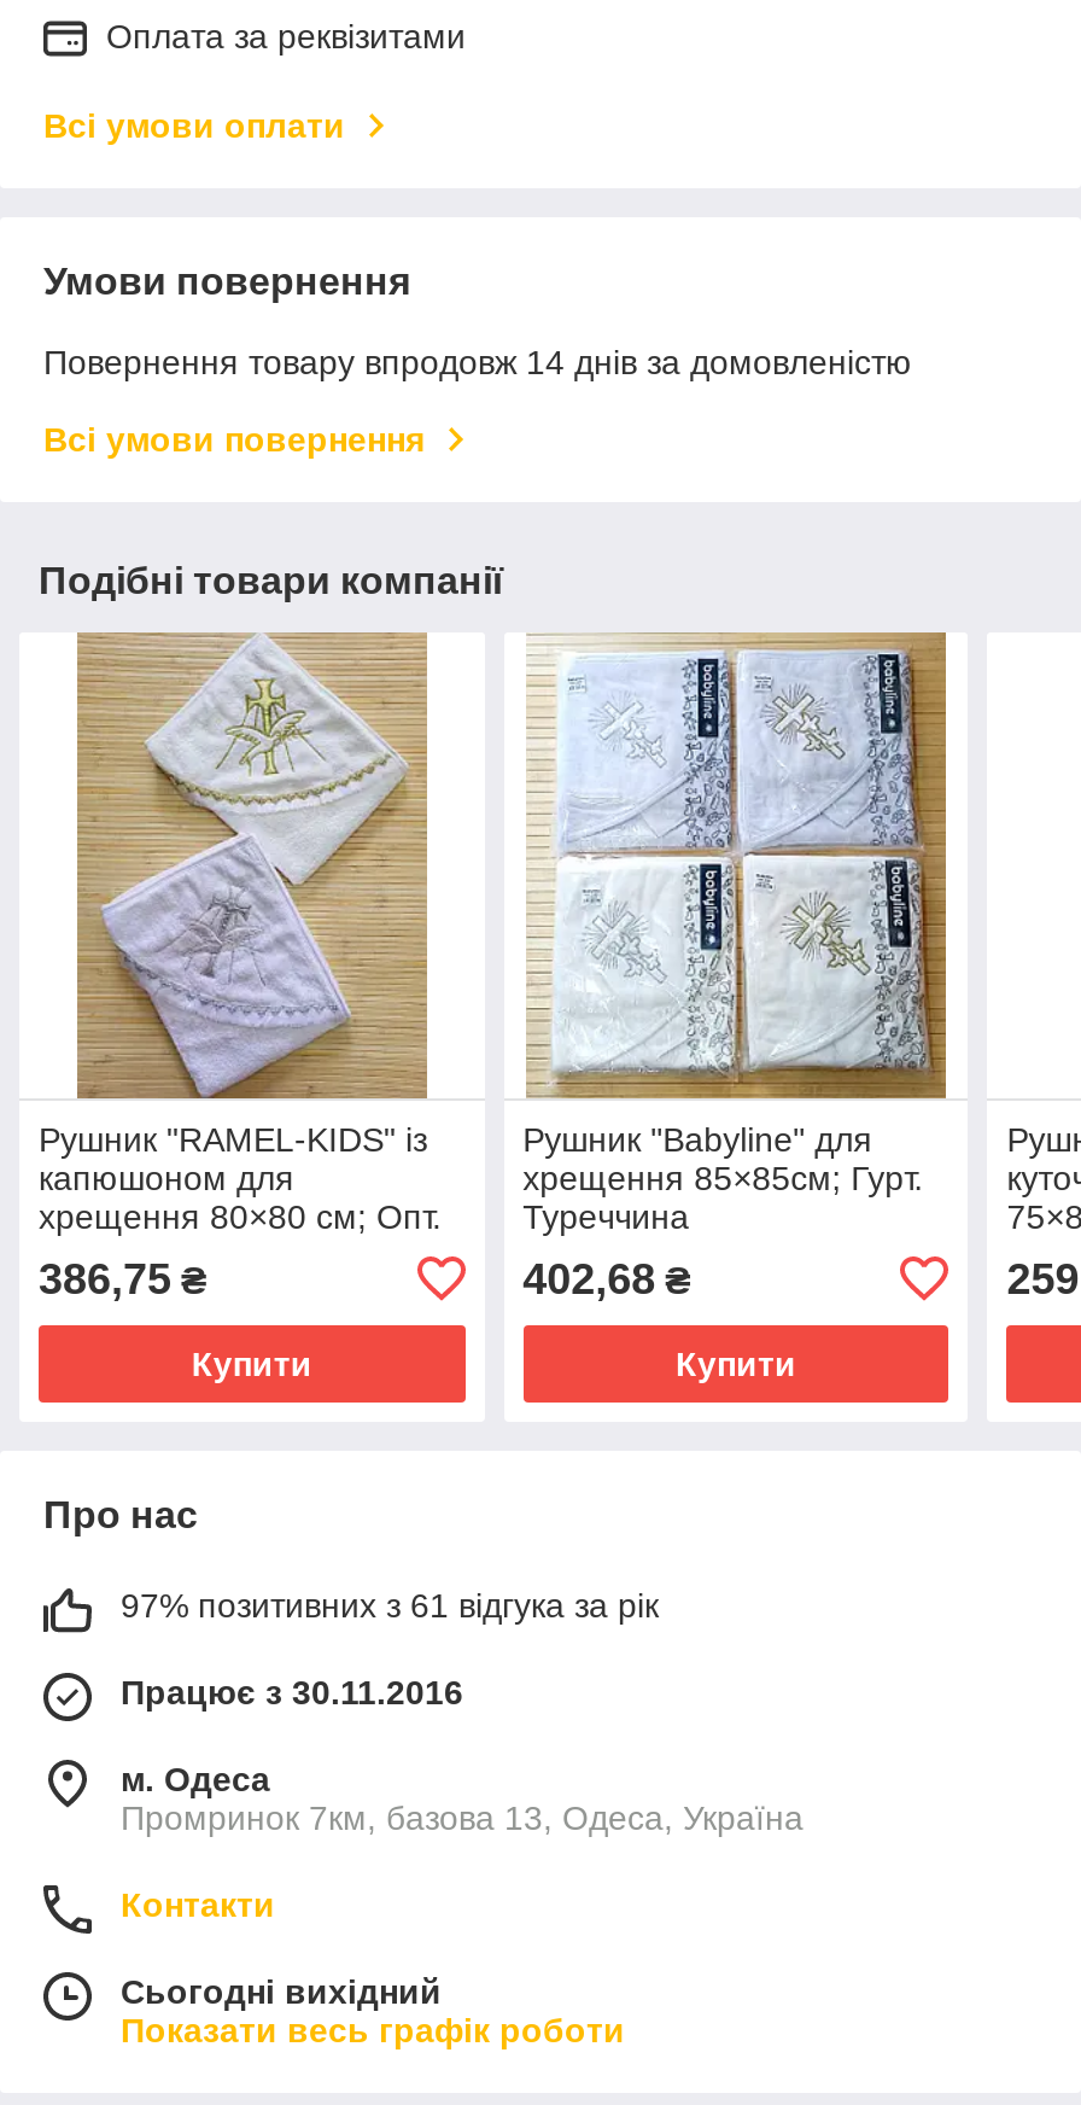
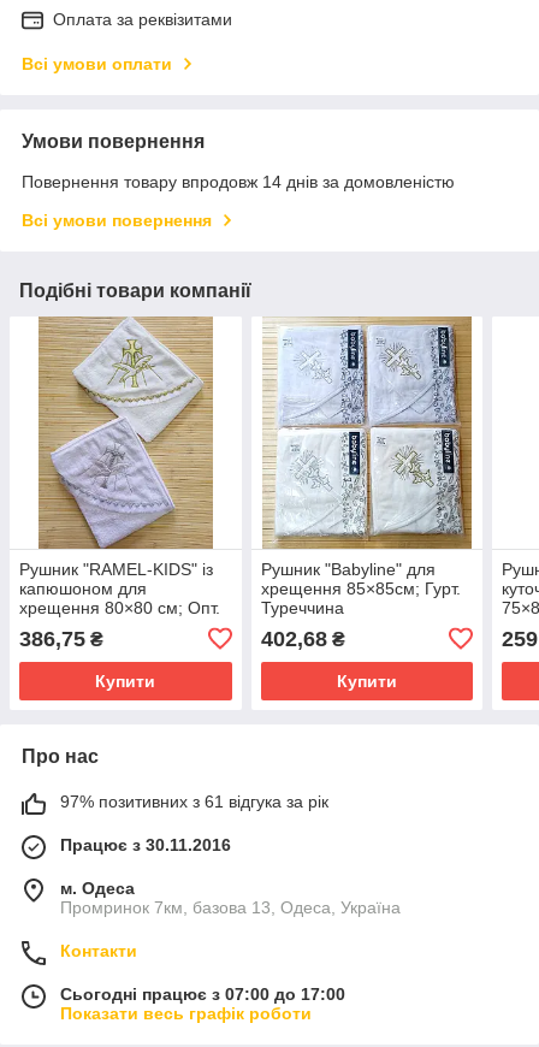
- Сьогодні вихідний
+ Сьогодні працює з 07:00 до 17:00
